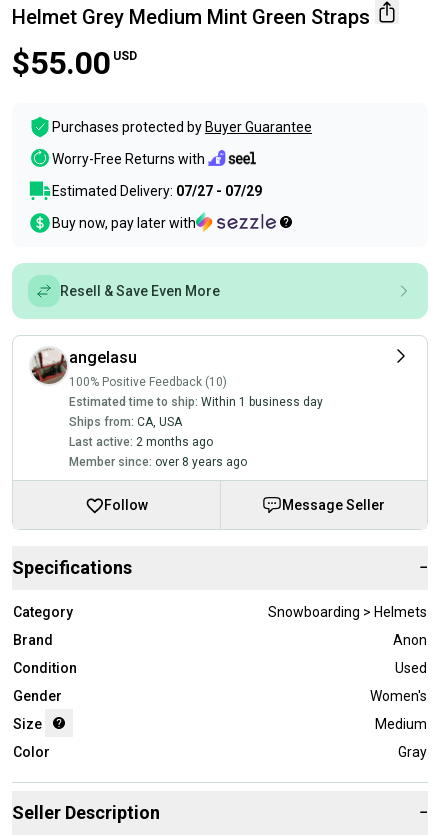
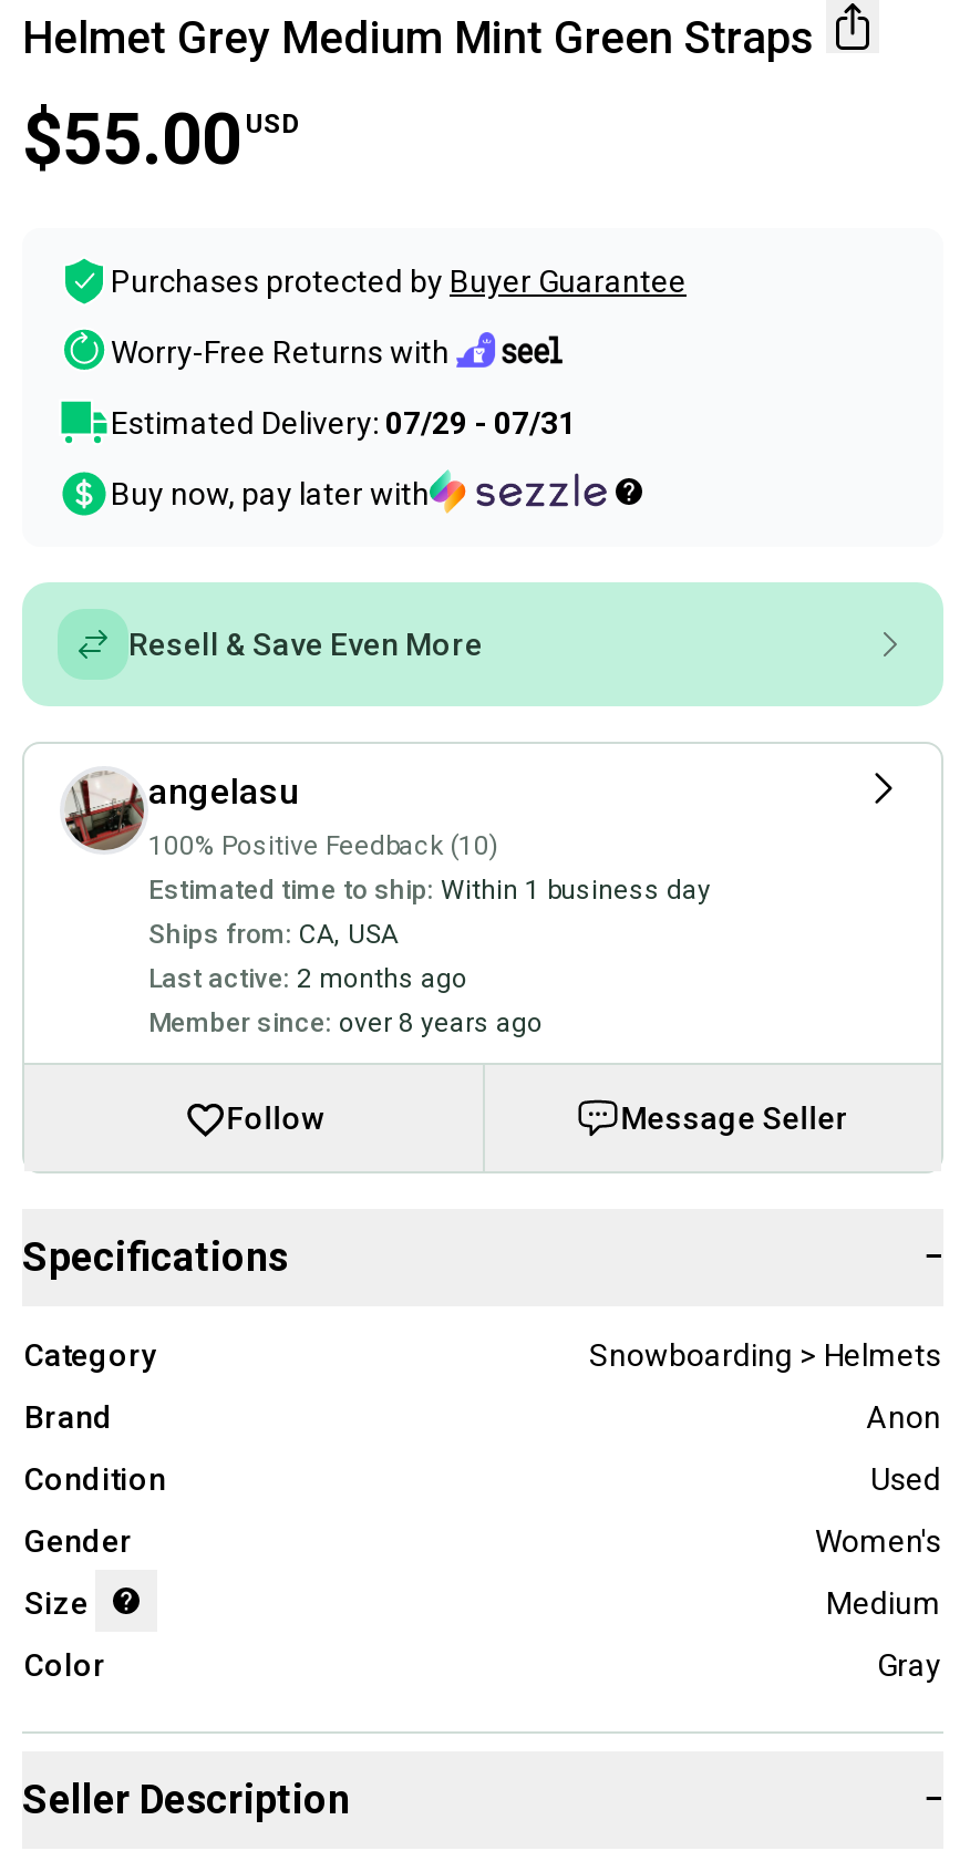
- Estimated Delivery: 07/27 - 07/29
+ Estimated Delivery: 07/29 - 07/31
